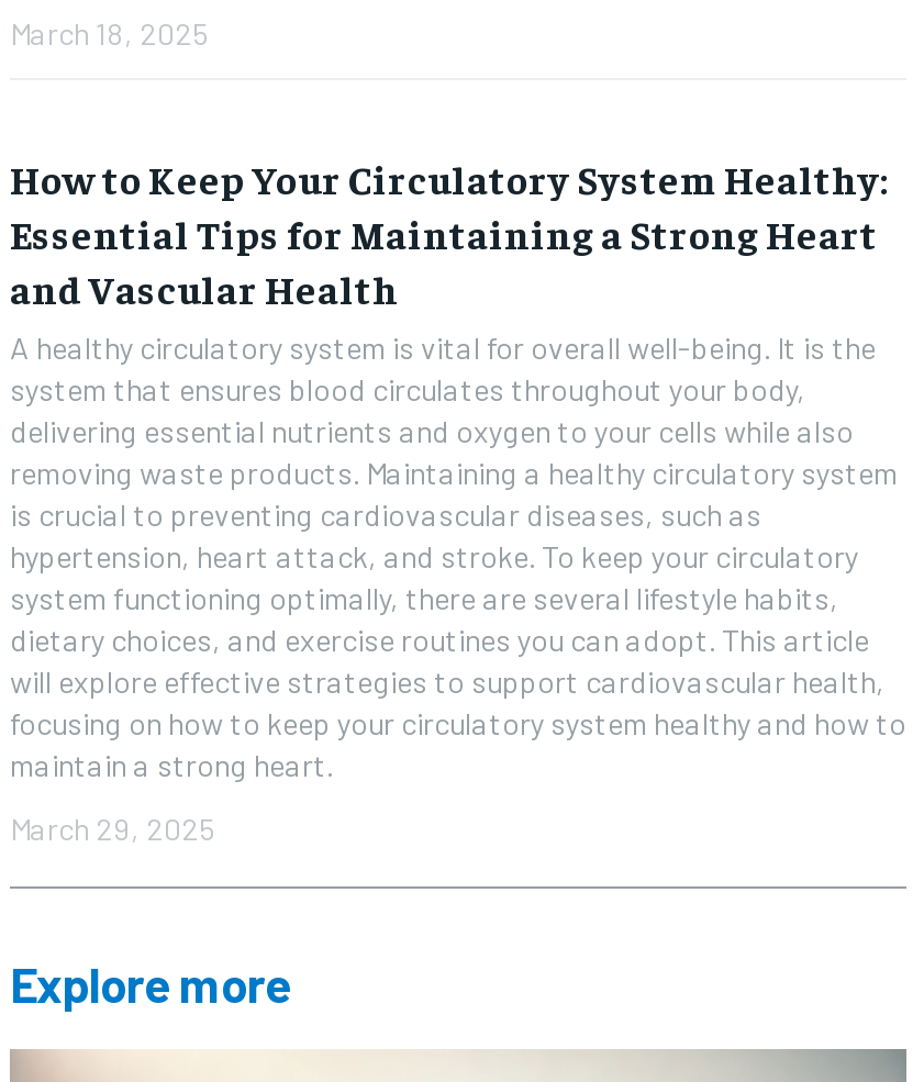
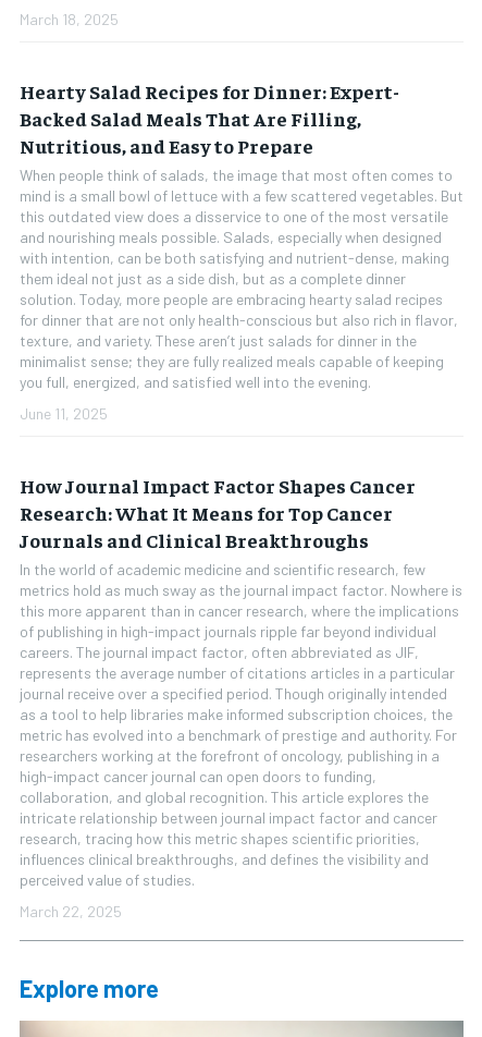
- How to Keep Your Circulatory System Healthy:
- Essential Tips for Maintaining a Strong Heart
- and Vascular Health
- A healthy circulatory system is vital for overall well-being. It is the
- system that ensures blood circulates throughout your body,
- delivering essential nutrients and oxygen to your cells while also
- removing waste products. Maintaining a healthy circulatory system
- is crucial to preventing cardiovascular diseases, such as
- hypertension, heart attack, and stroke. To keep your circulatory
- system functioning optimally, there are several lifestyle habits,
- dietary choices, and exercise routines you can adopt. This article
- will explore effective strategies to support cardiovascular health,
- focusing on how to keep your circulatory system healthy and how to
- maintain a strong heart.
- March 29, 2025
+ Hearty Salad Recipes for Dinner: Expert-
+ Backed Salad Meals That Are Filling,
+ Nutritious, and Easy to Prepare
+ When people think of salads, the image that most often comes to
+ mind is a small bowl of lettuce with a few scattered vegetables. But
+ this outdated view does a disservice to one of the most versatile
+ and nourishing meals possible. Salads, especially when designed
+ with intention, can be both satisfying and nutrient-dense, making
+ them ideal not just as a side dish, but as a complete dinner
+ solution. Today, more people are embracing hearty salad recipes
+ for dinner that are not only health-conscious but also rich in flavor,
+ texture, and variety. These aren’t just salads for dinner in the
+ minimalist sense; they are fully realized meals capable of keeping
+ you full, energized, and satisfied well into the evening.
+ June 11, 2025
+ How Journal Impact Factor Shapes Cancer
+ Research: What It Means for Top Cancer
+ Journals and Clinical Breakthroughs
+ In the world of academic medicine and scientific research, few
+ metrics hold as much sway as the journal impact factor. Nowhere is
+ this more apparent than in cancer research, where the implications
+ of publishing in high-impact journals ripple far beyond individual
+ careers. The journal impact factor, often abbreviated as JIF,
+ represents the average number of citations articles in a particular
+ journal receive over a specified period. Though originally intended
+ as a tool to help libraries make informed subscription choices, the
+ metric has evolved into a benchmark of prestige and authority. For
+ researchers working at the forefront of oncology, publishing in a
+ high-impact cancer journal can open doors to funding,
+ collaboration, and global recognition. This article explores the
+ intricate relationship between journal impact factor and cancer
+ research, tracing how this metric shapes scientific priorities,
+ influences clinical breakthroughs, and defines the visibility and
+ perceived value of studies.
+ March 22, 2025
